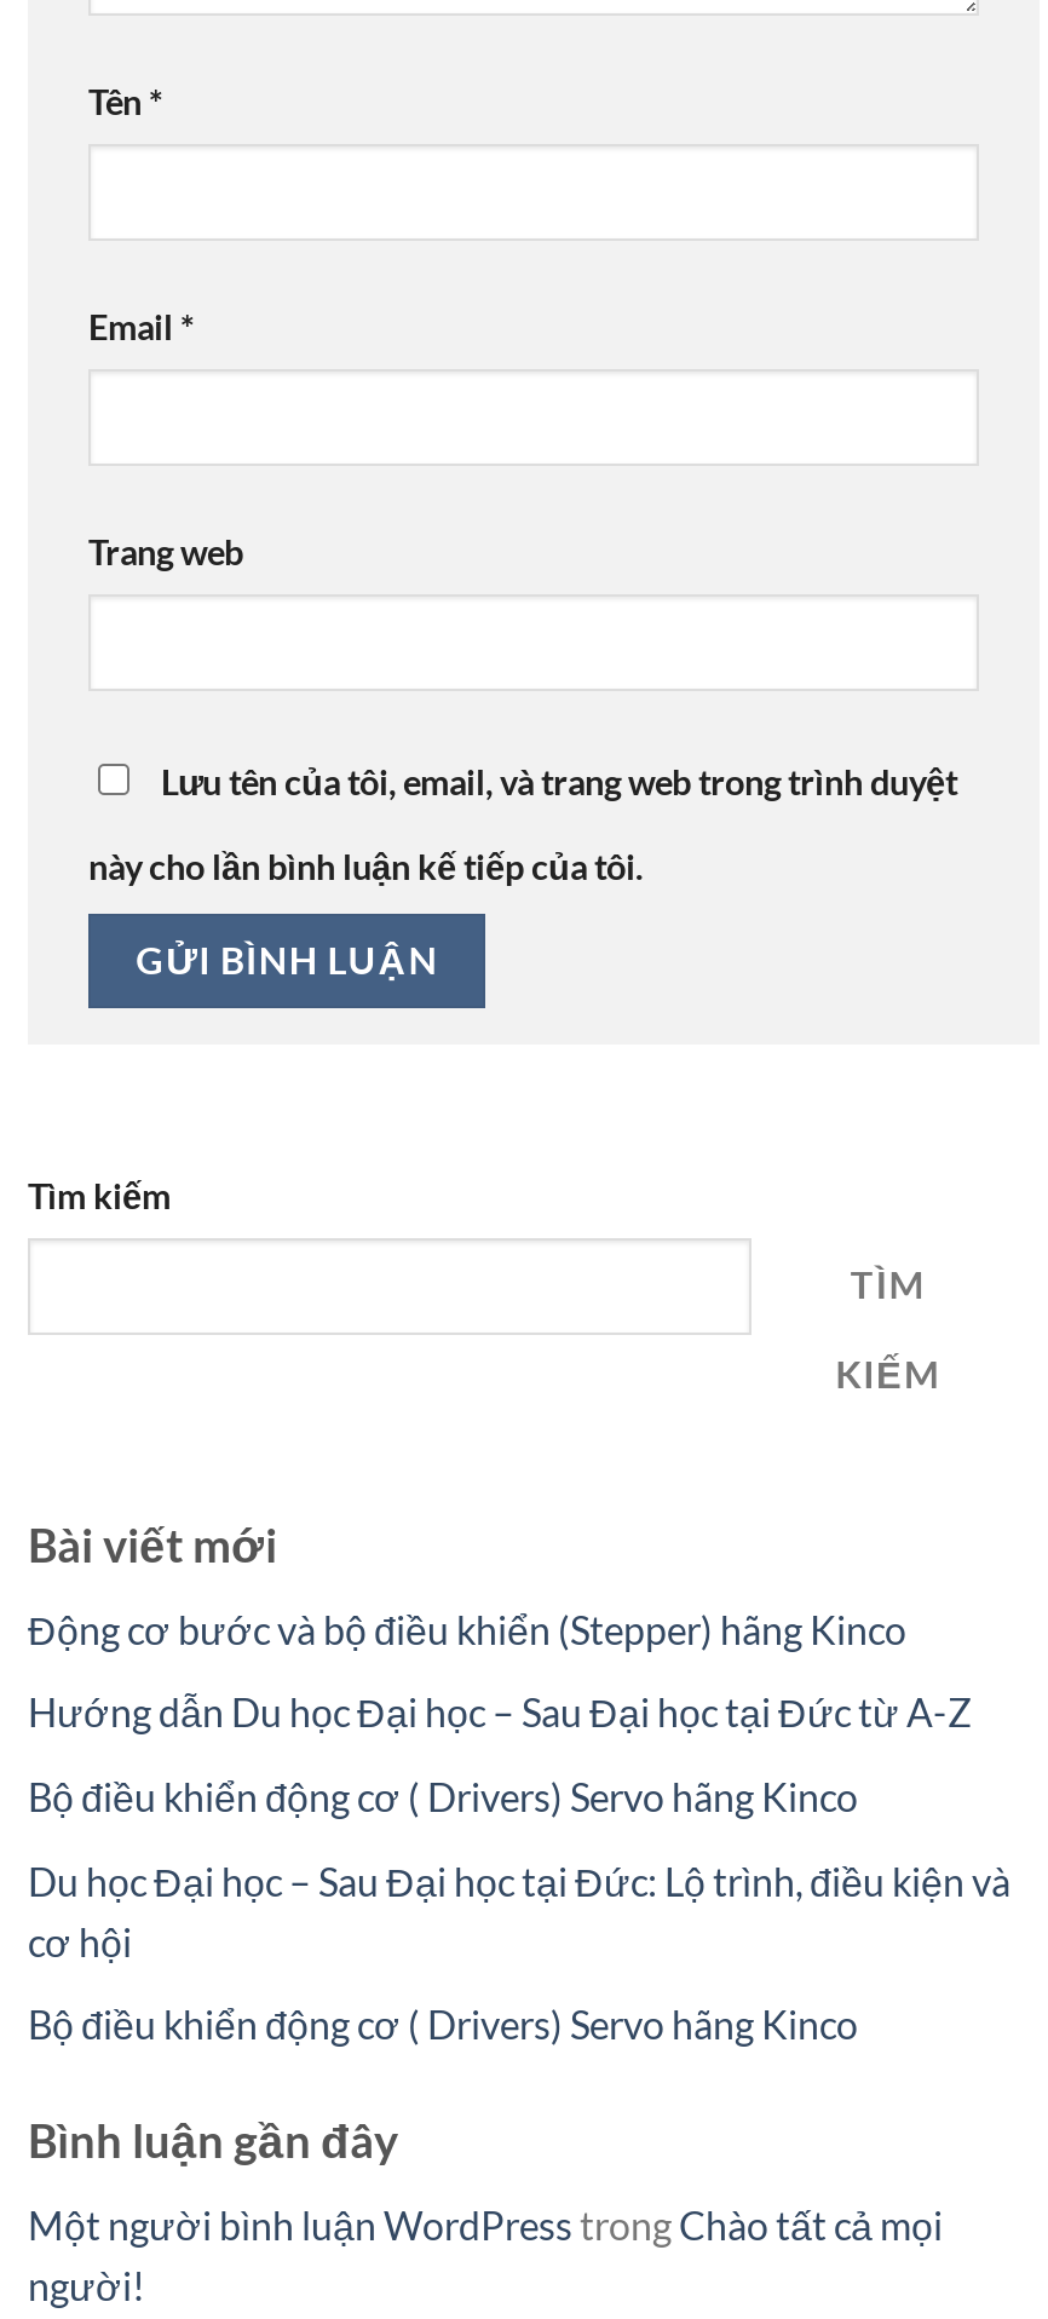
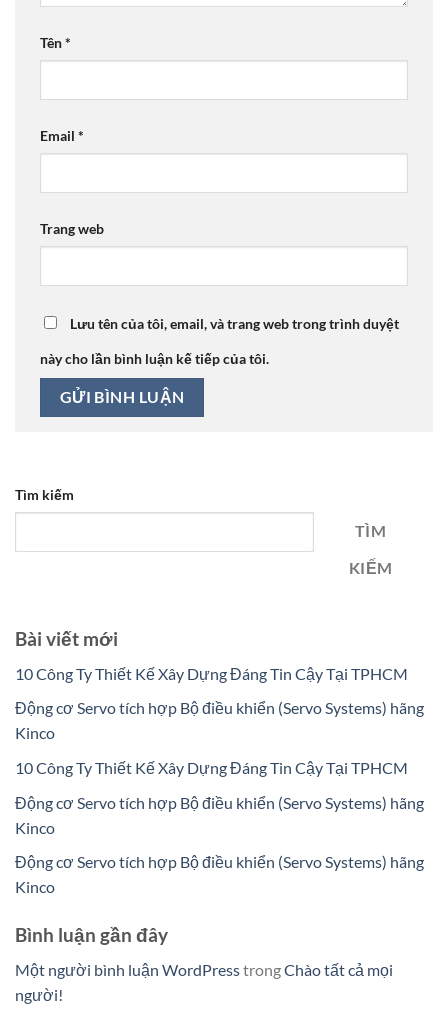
- Động cơ bước và bộ điều khiển (Stepper) hãng Kinco
+ 10 Công Ty Thiết Kế Xây Dựng Đáng Tin Cậy Tại TPHCM

- Hướng dẫn Du học Đại học – Sau Đại học tại Đức từ A-Z
+ Động cơ Servo tích hợp Bộ điều khiển (Servo Systems) hãng
+ Kinco

- Bộ điều khiển động cơ ( Drivers) Servo hãng Kinco
+ 10 Công Ty Thiết Kế Xây Dựng Đáng Tin Cậy Tại TPHCM

- Du học Đại học – Sau Đại học tại Đức: Lộ trình, điều kiện và
- cơ hội
+ Động cơ Servo tích hợp Bộ điều khiển (Servo Systems) hãng
+ Kinco

- Bộ điều khiển động cơ ( Drivers) Servo hãng Kinco
+ Động cơ Servo tích hợp Bộ điều khiển (Servo Systems) hãng
+ Kinco
